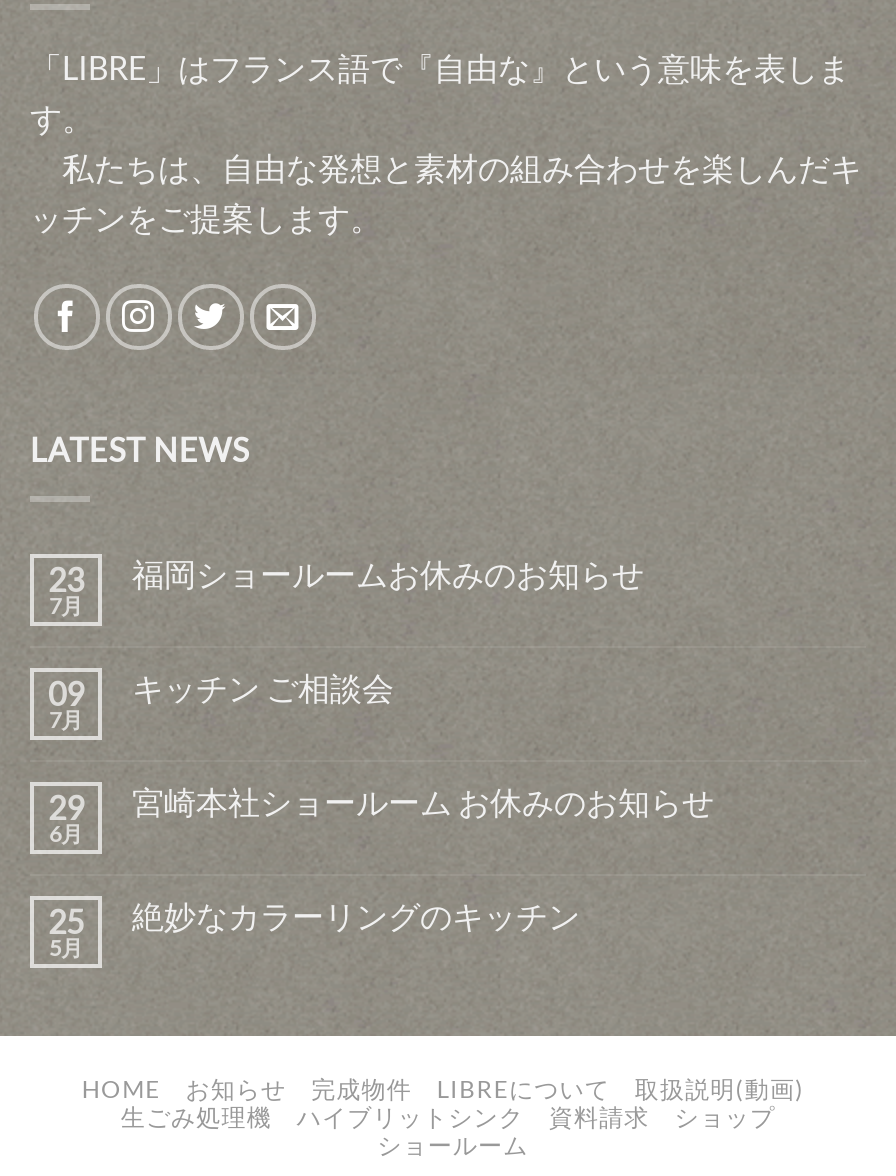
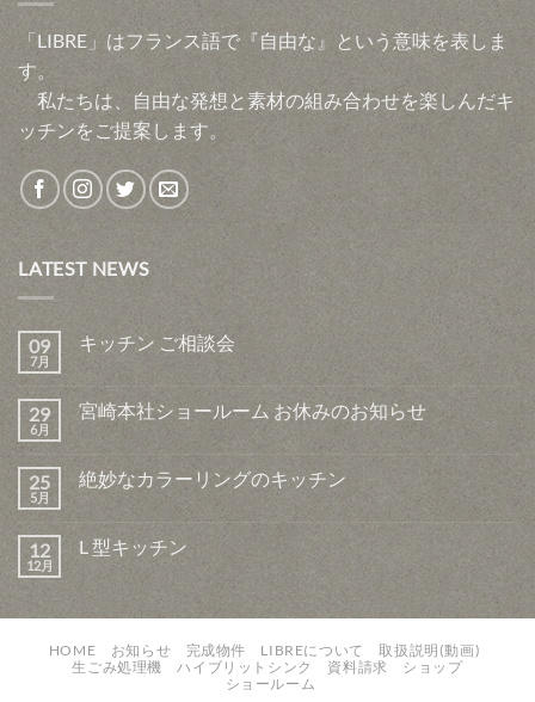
- 23
- 7月

- 福岡ショールームお休みのお知らせ

moved up: 09 | 7月 | キッチン ご相談会 | ... | 5月 | 絶妙なカラーリングのキッチン

+ 12
+ 12月

+ L 型キッチン
